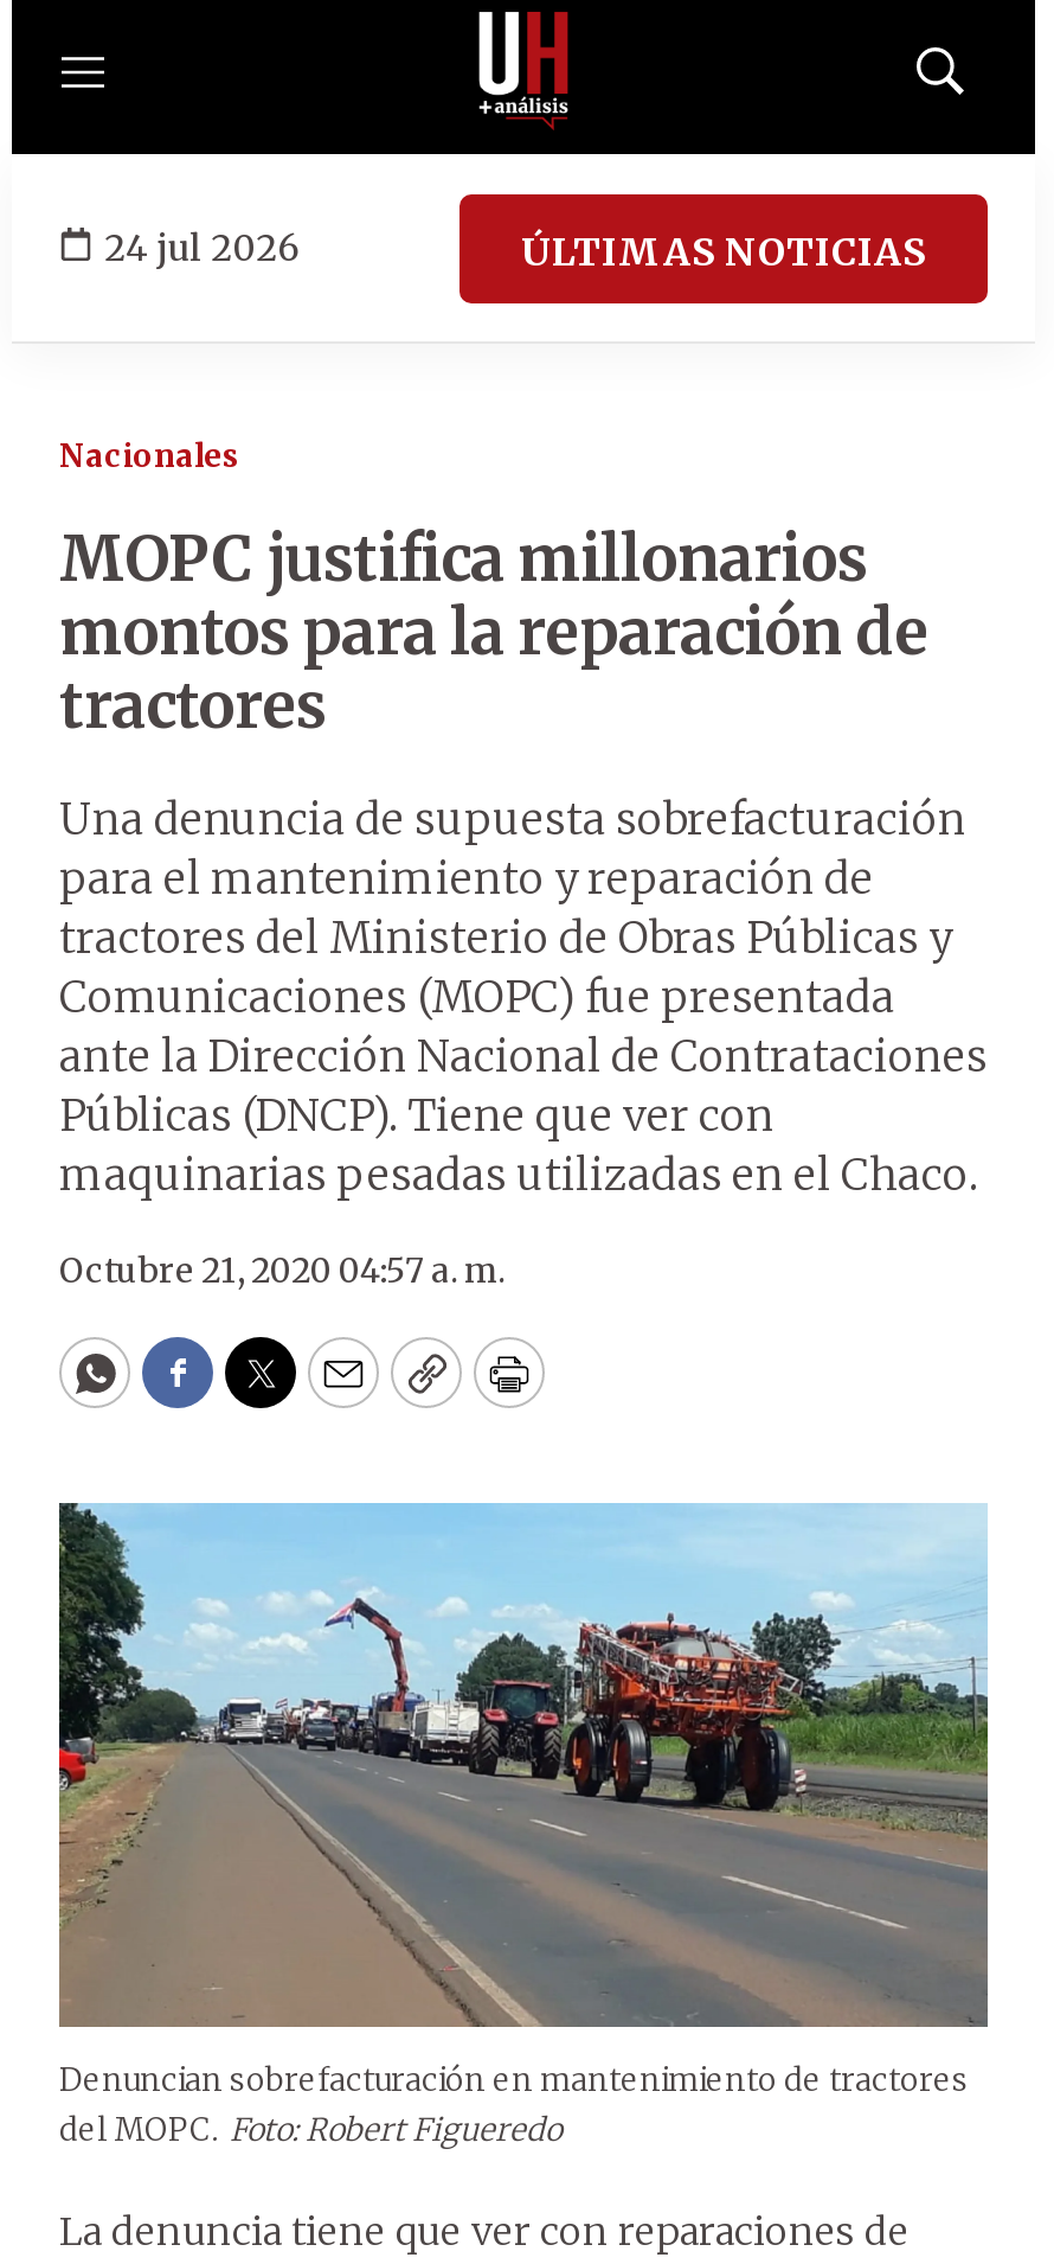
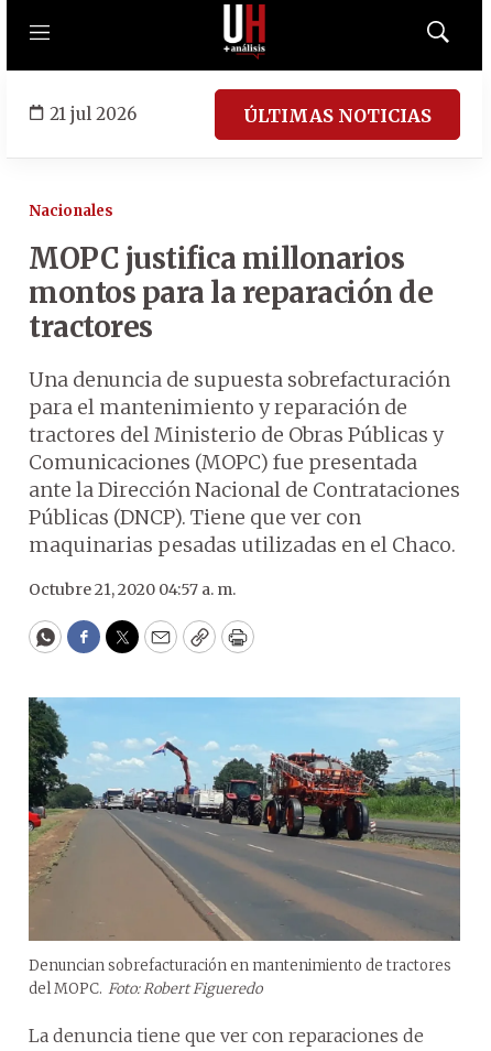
- 24 jul 2026
+ 21 jul 2026
